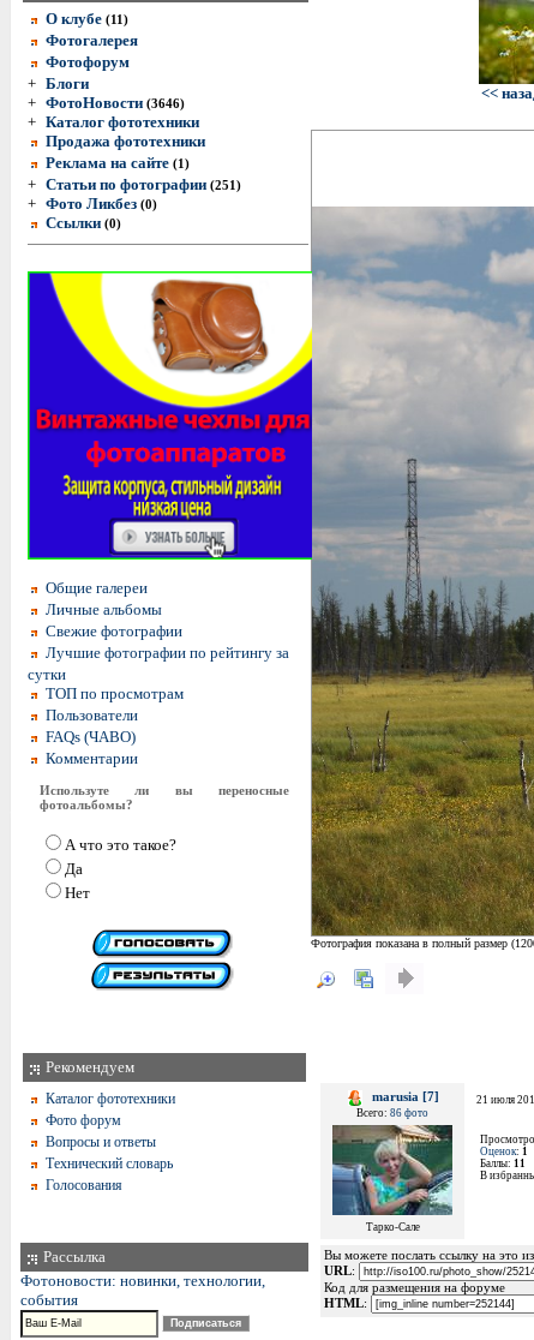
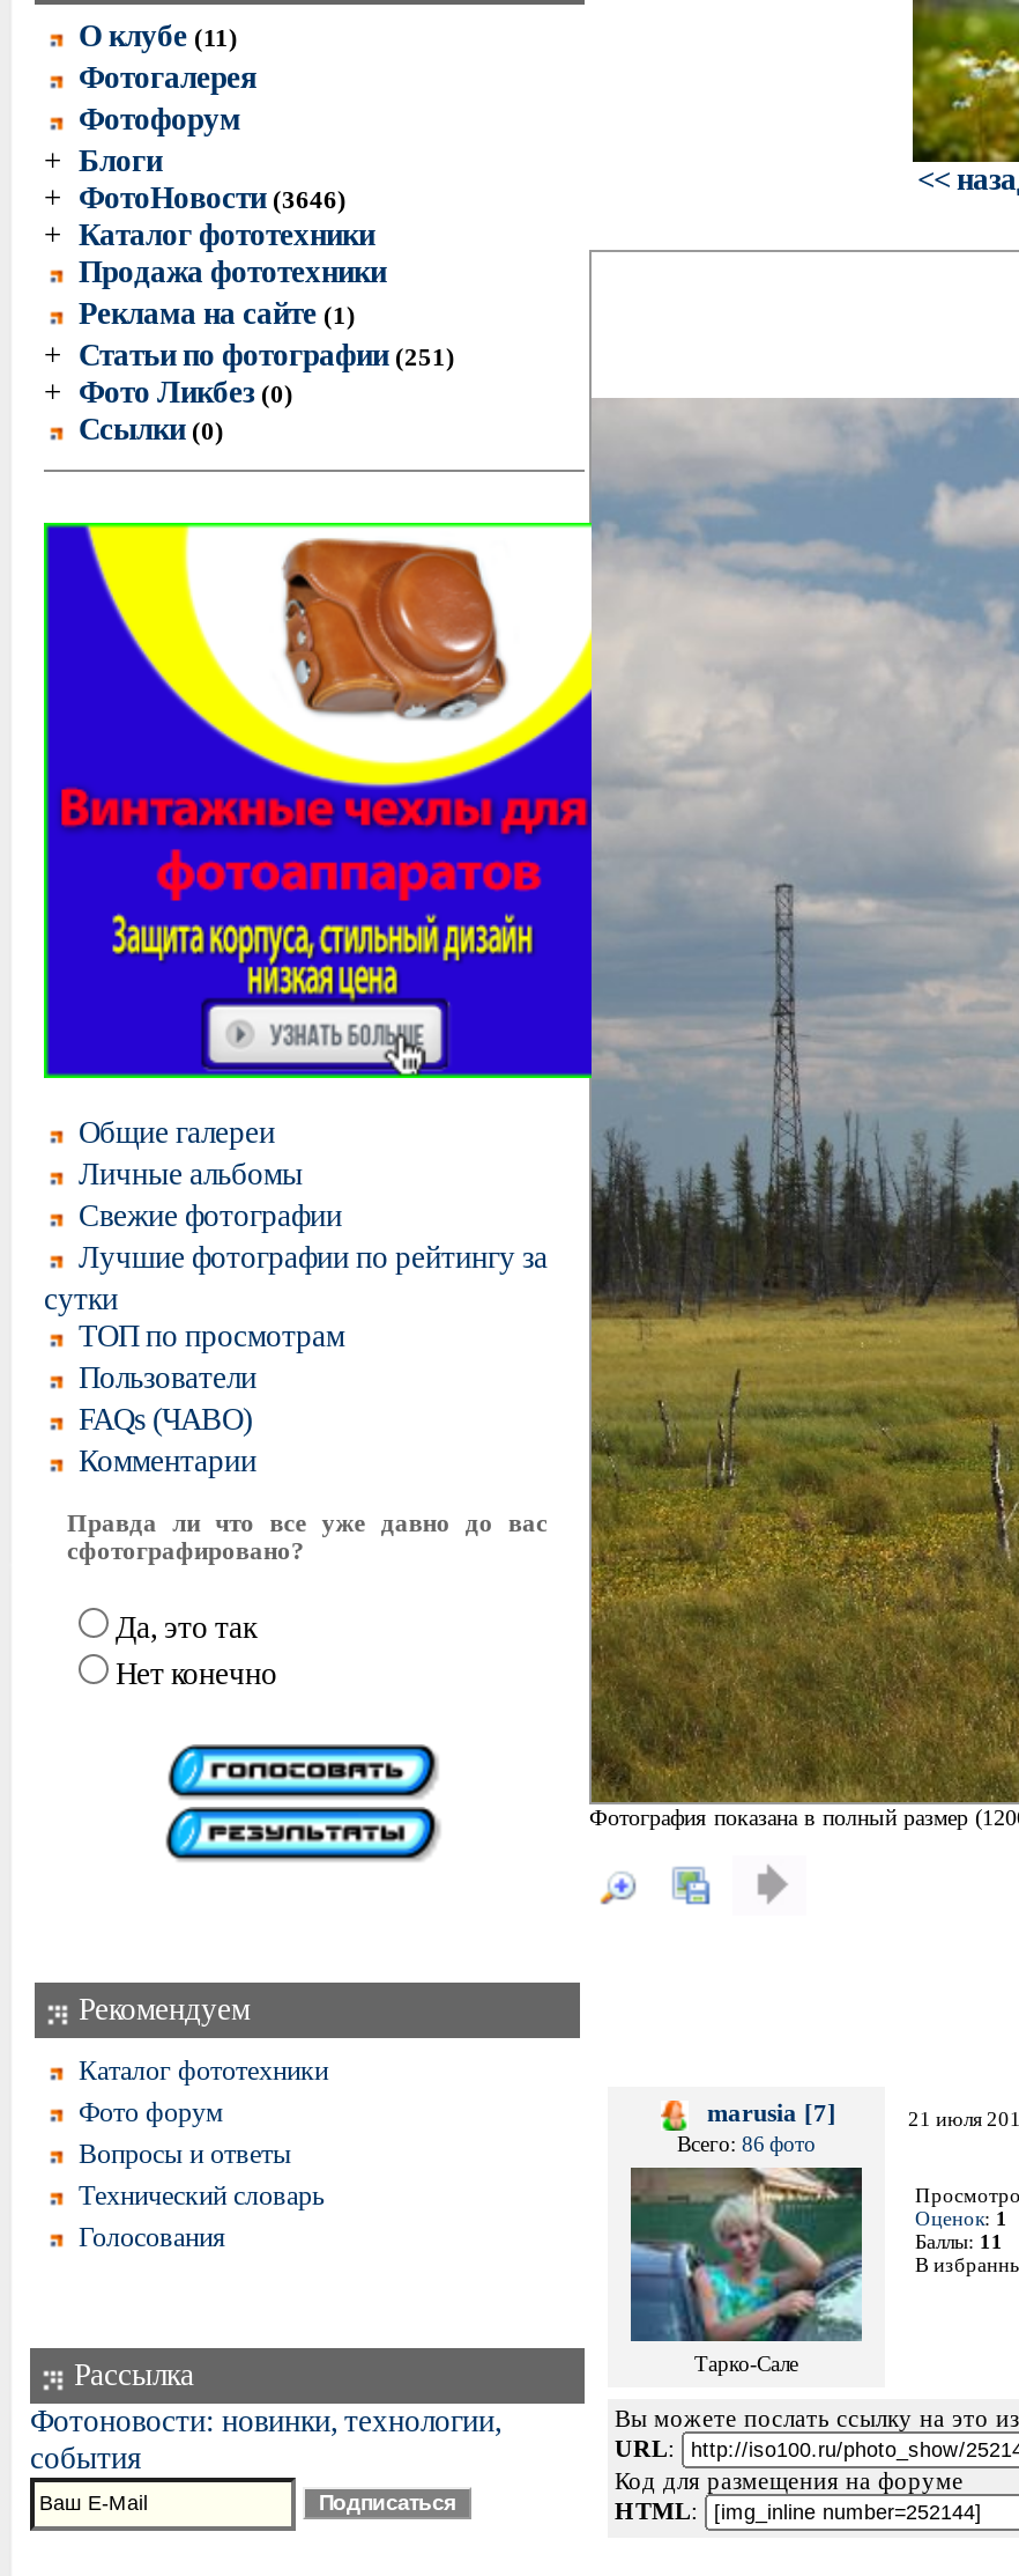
- Используте ли вы переносные
- фотоальбомы?
+ Правда ли что все уже давно до вас
+ сфотографировано?

- А что это такое?
- Да
- Нет
+ Да, это так
+ Нет конечно

- [image]
+ [image]

moved up: Рекомендуем | Каталог фототехники | Фото форум | ... | Фотоновости: новинки, технологии, | события
